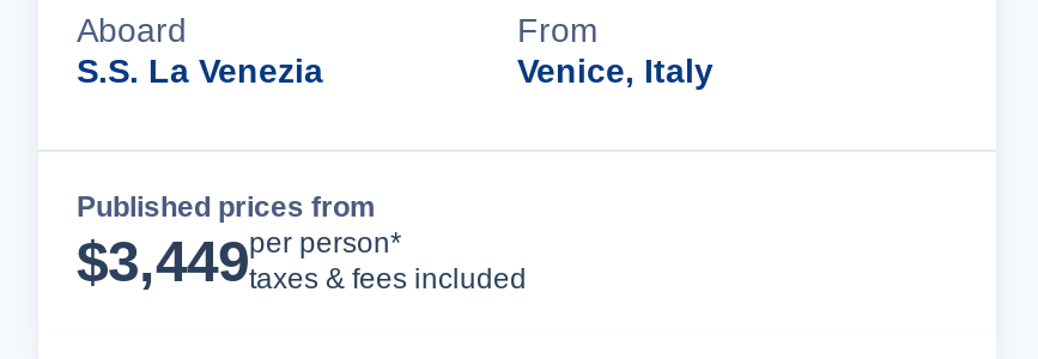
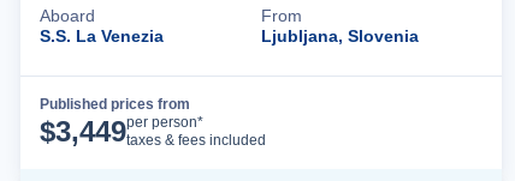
- Venice, Italy
+ Ljubljana, Slovenia
